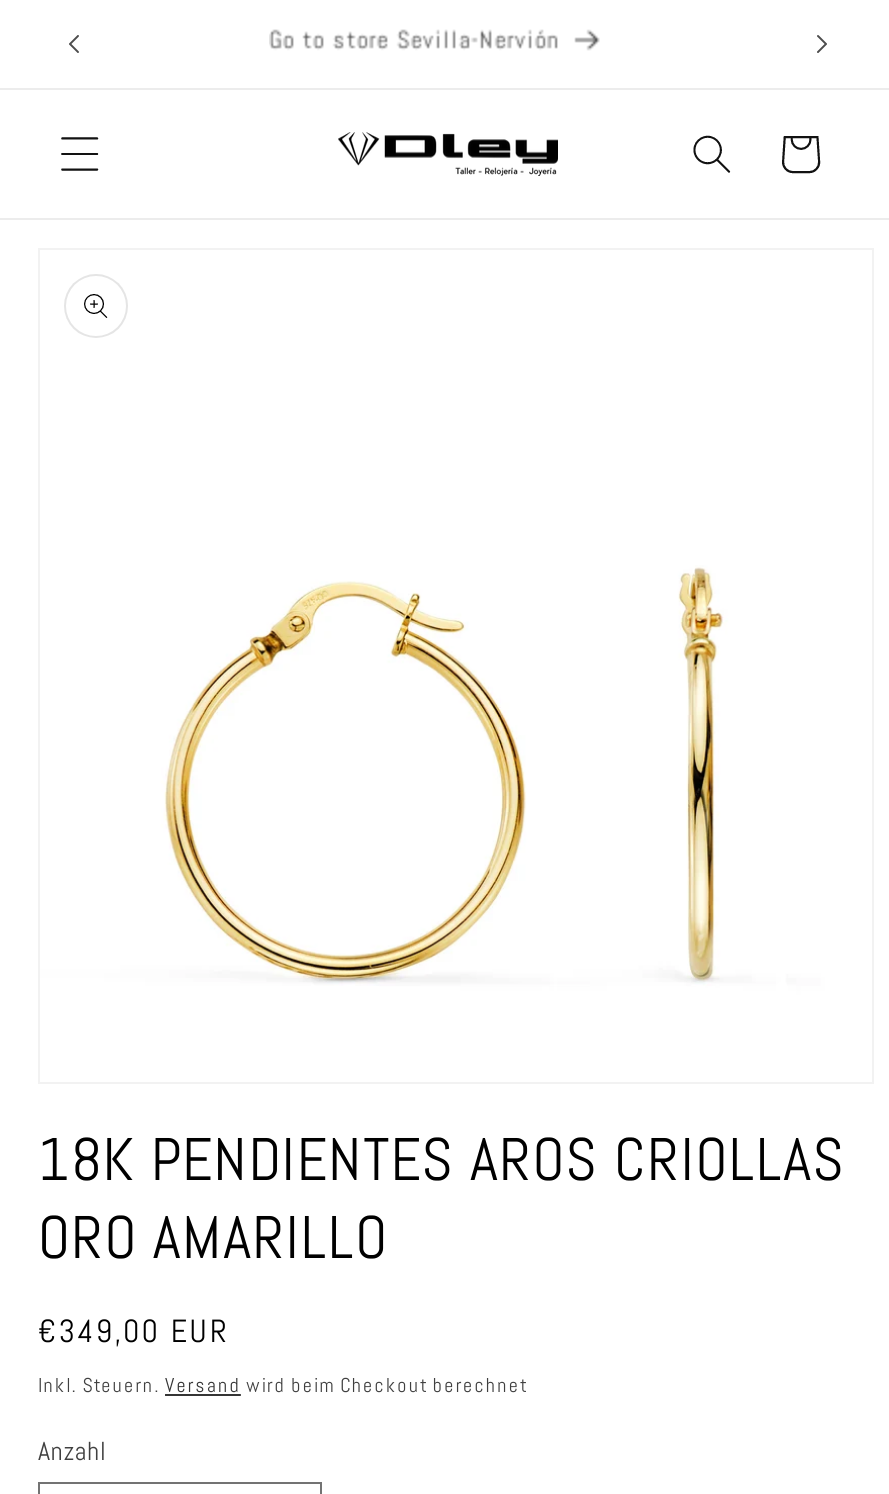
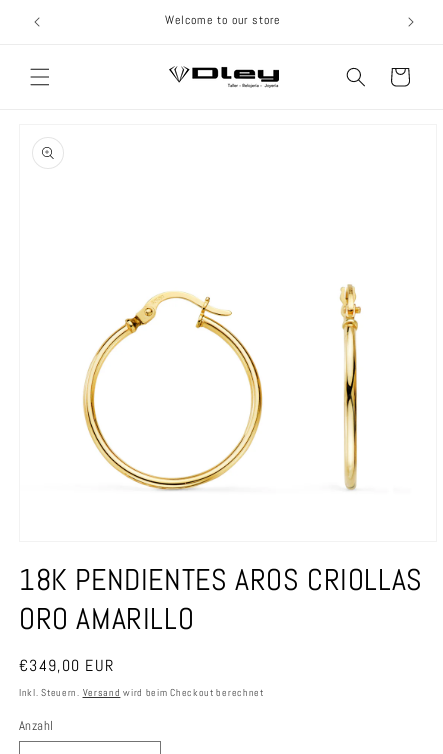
- Go to store Sevilla-Nervión
+ Welcome to our store
